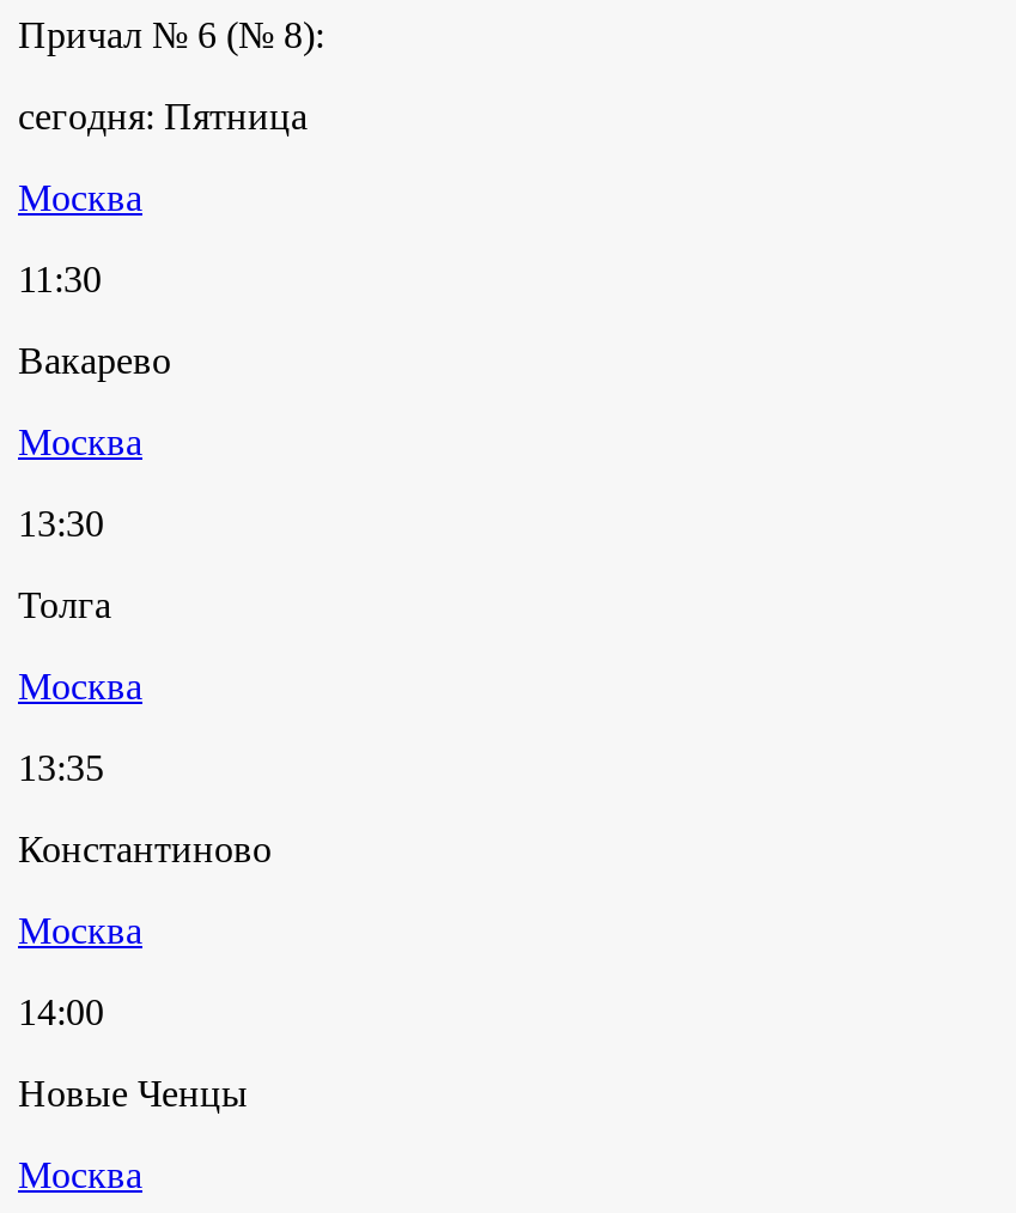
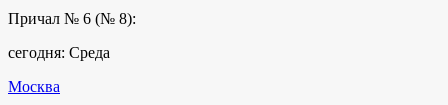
- сегодня: Пятница
- Москва
- 11:30
- Вакарево
- Москва
- 13:30
- Толга
- Москва
- 13:35
- Константиново
- Москва
- 14:00
- Новые Ченцы
+ сегодня: Среда
